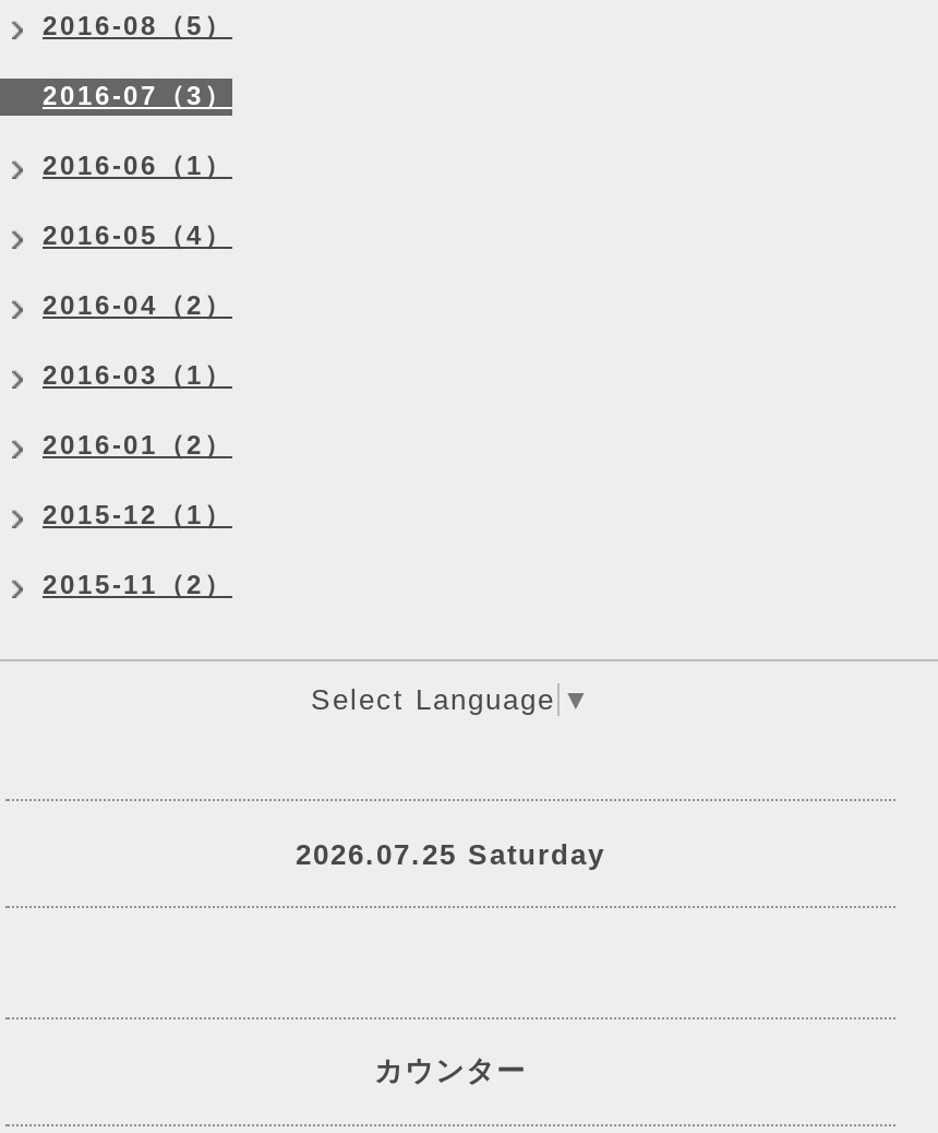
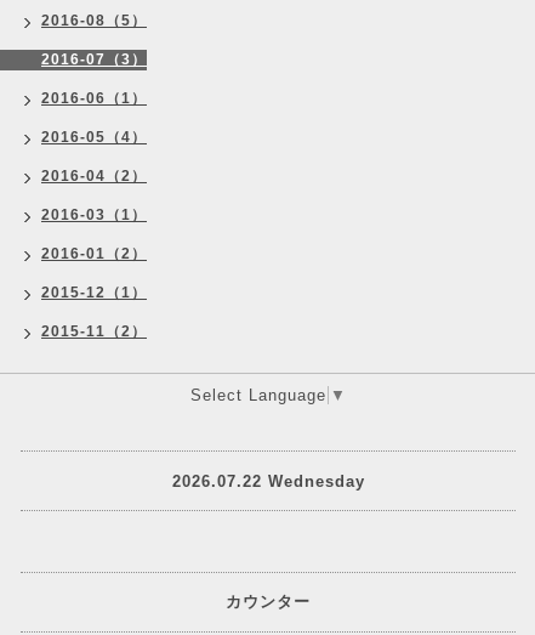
- 2026.07.25 Saturday
+ 2026.07.22 Wednesday
